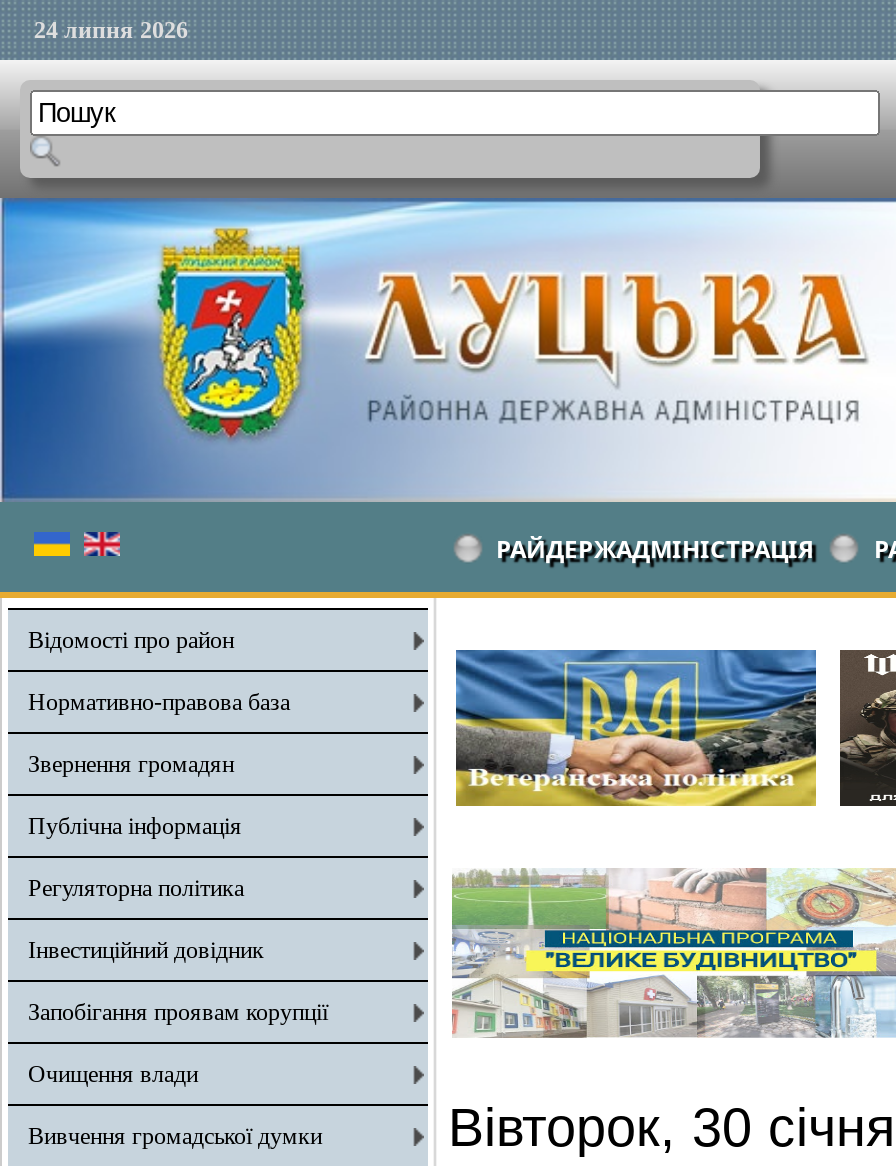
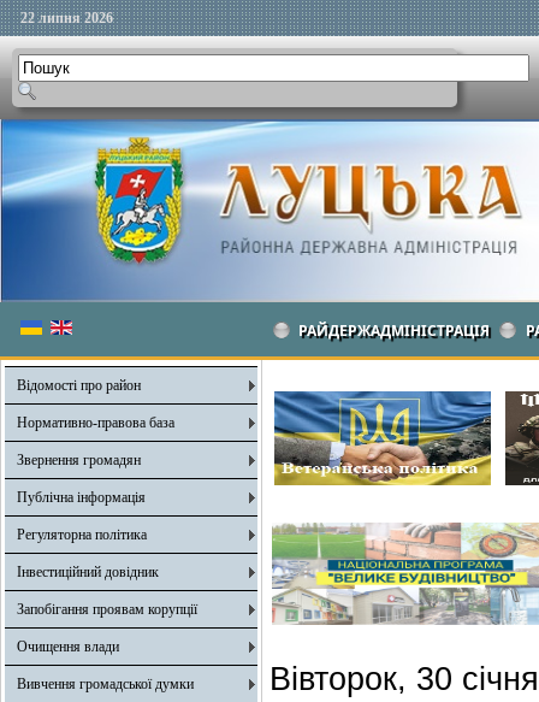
- 24 липня 2026
+ 22 липня 2026
